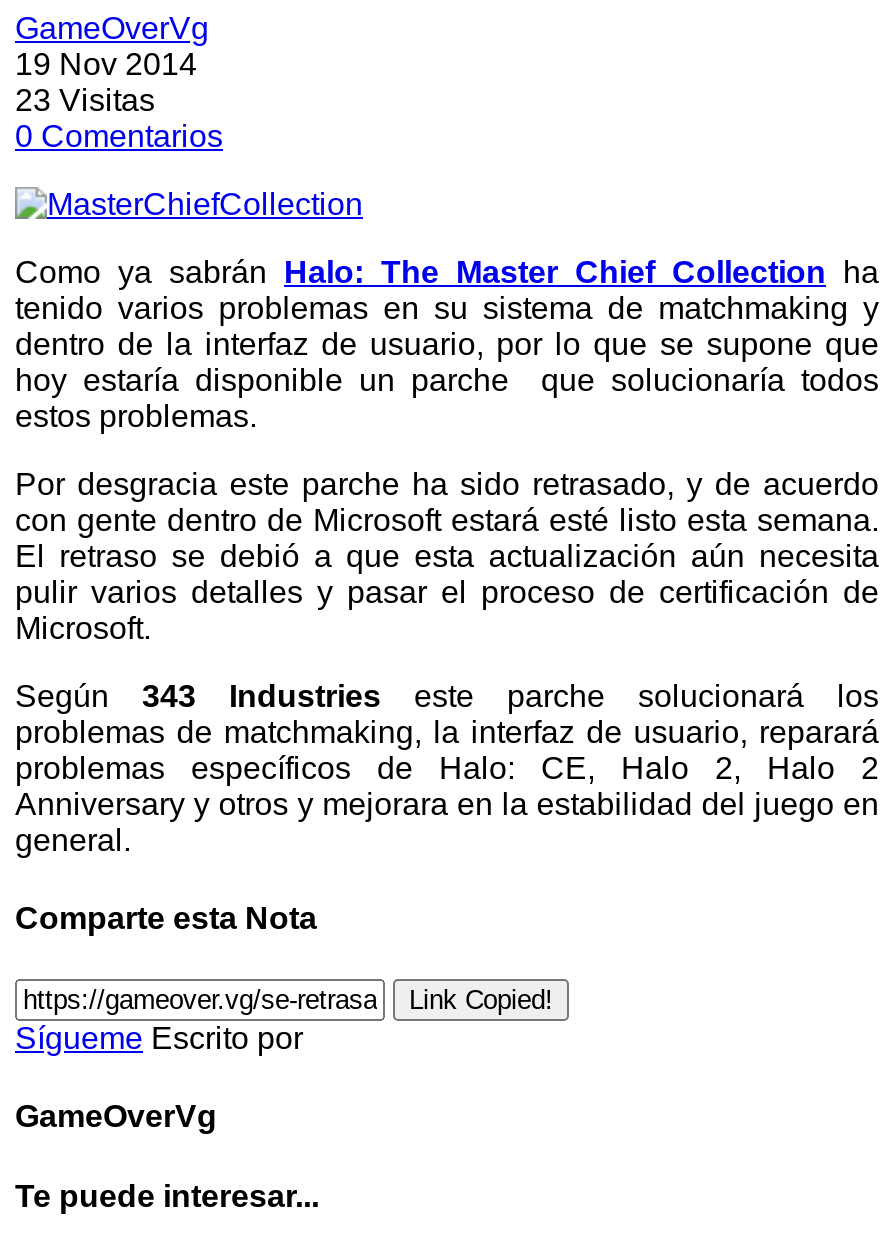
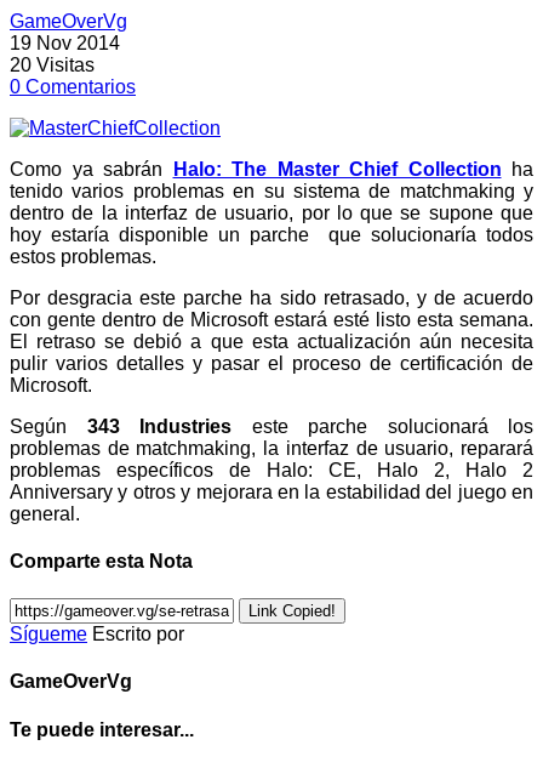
- 23 Visitas
+ 20 Visitas
